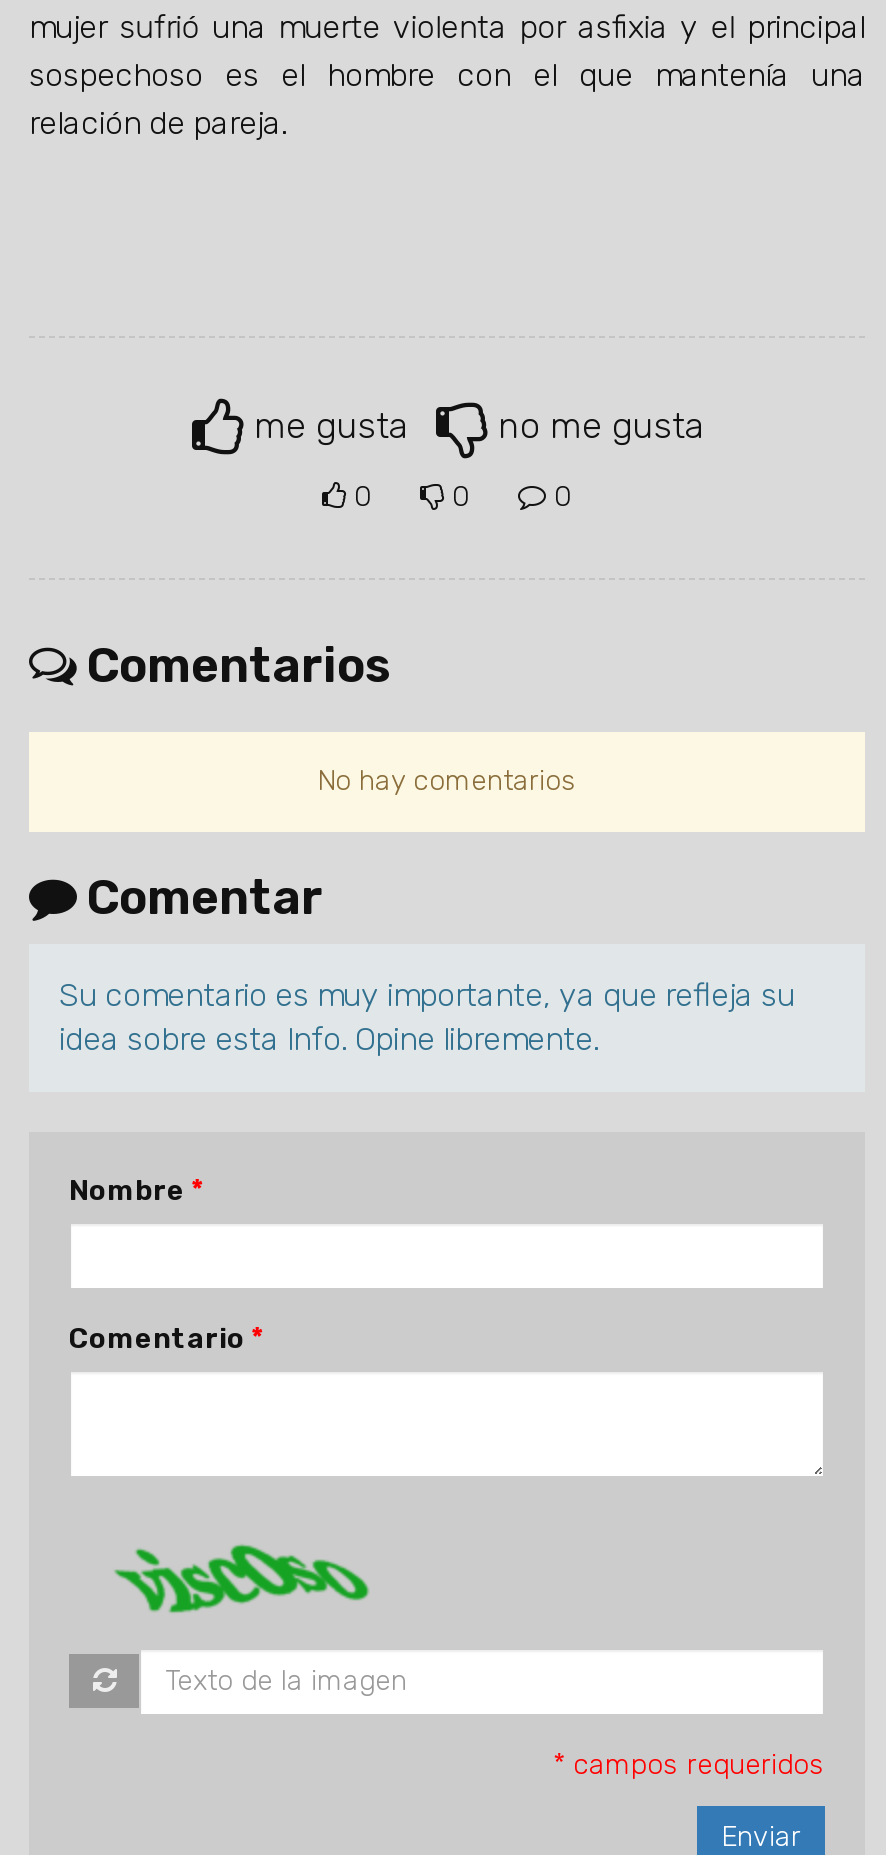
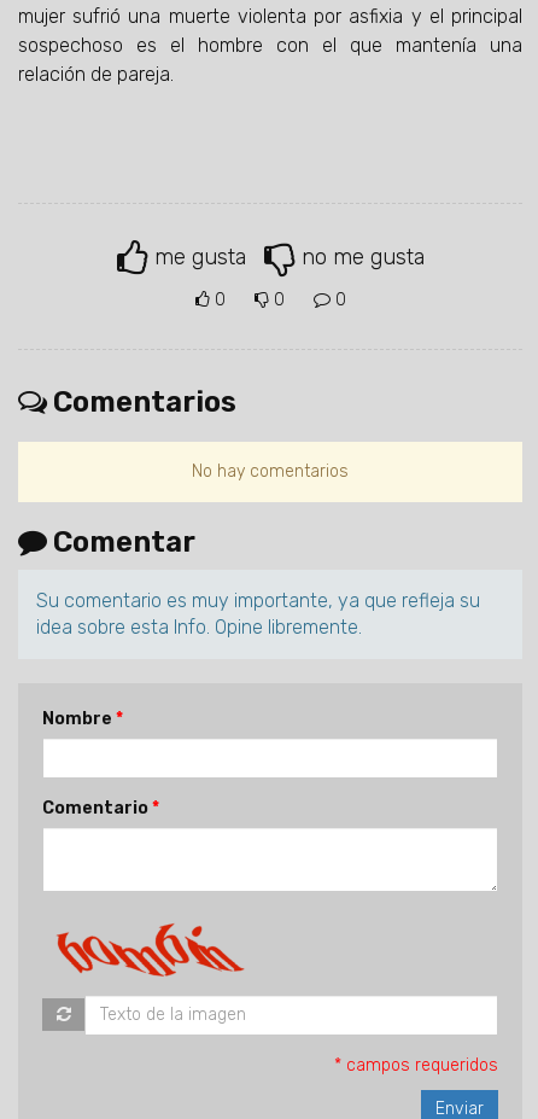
- [image]
+ [image]
